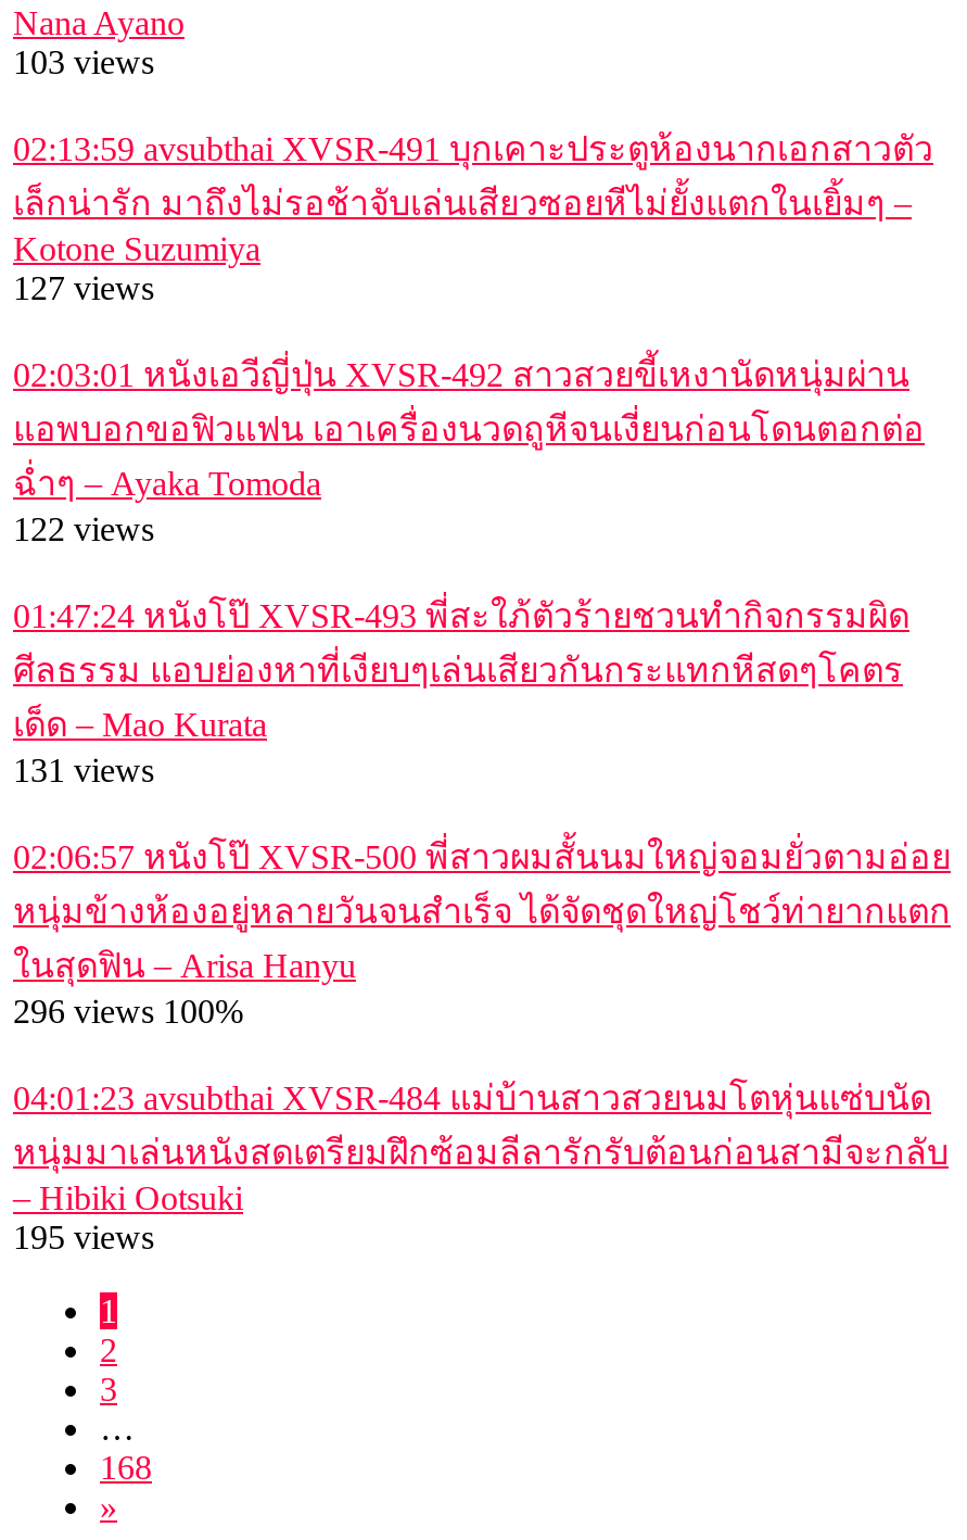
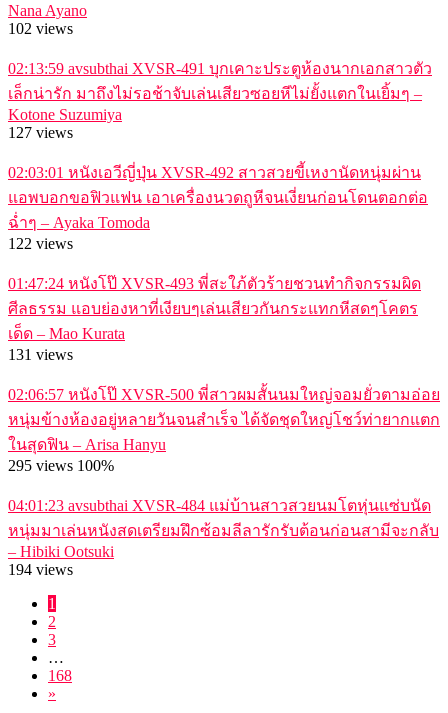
- 103 views
+ 102 views

- 296 views 100%
+ 295 views 100%

- 195 views
+ 194 views
